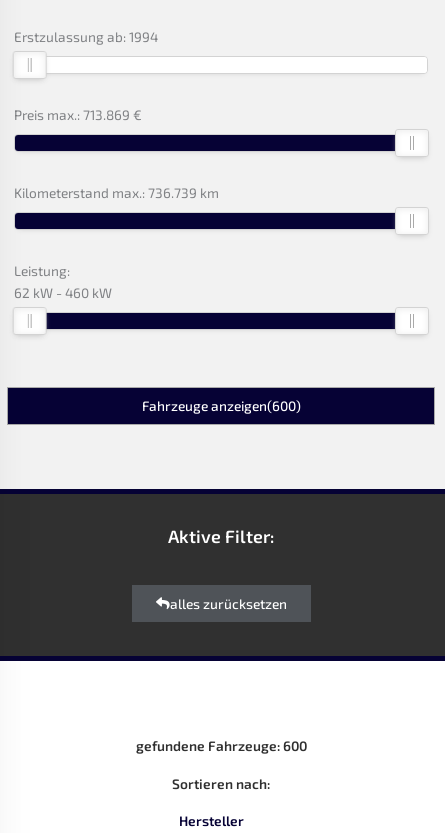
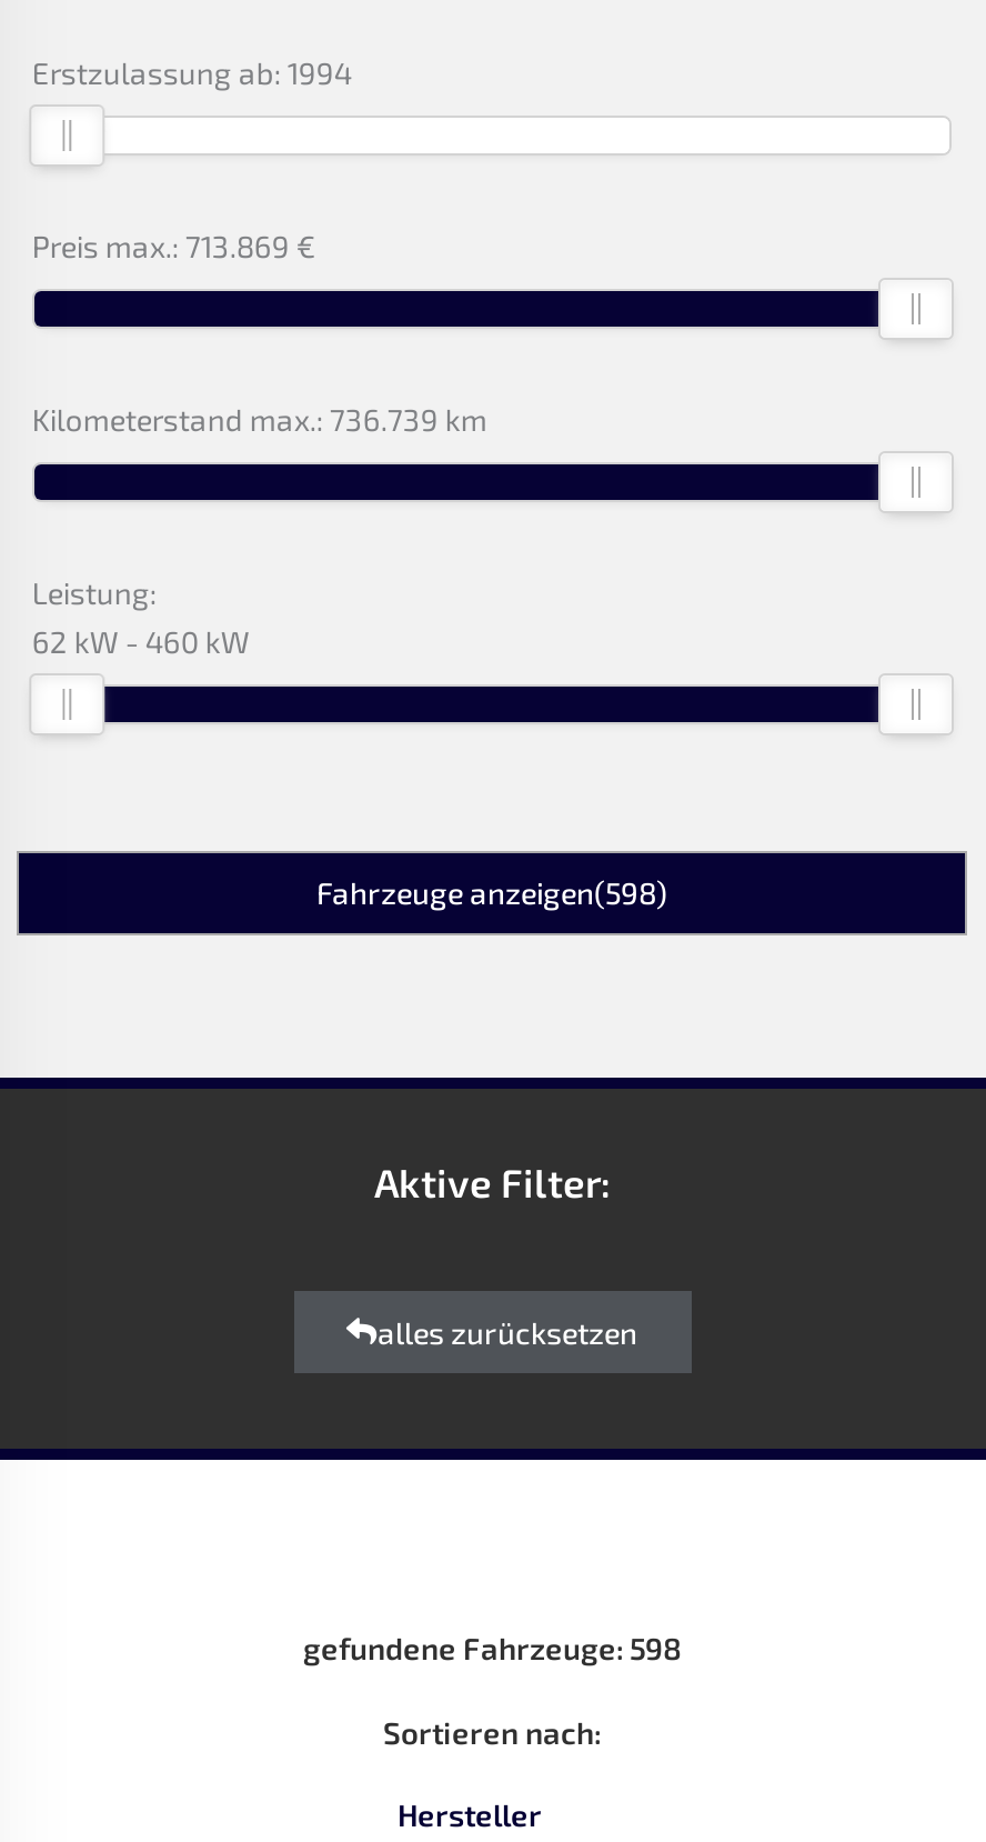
- Fahrzeuge anzeigen(600)
+ Fahrzeuge anzeigen(598)

- gefundene Fahrzeuge: 600
+ gefundene Fahrzeuge: 598
